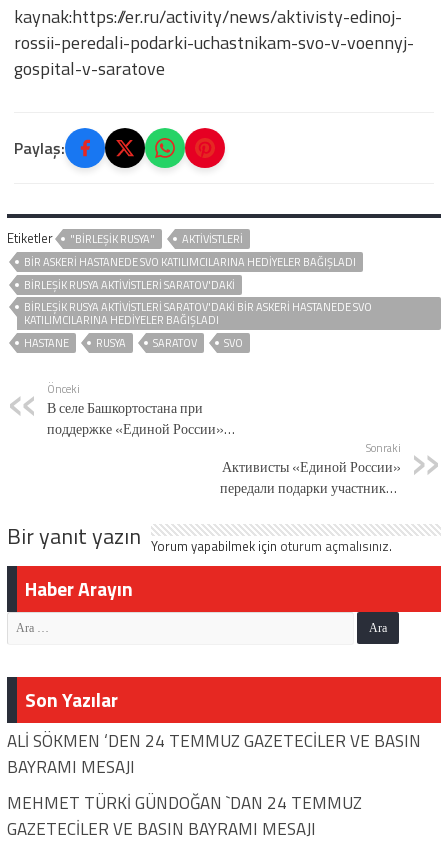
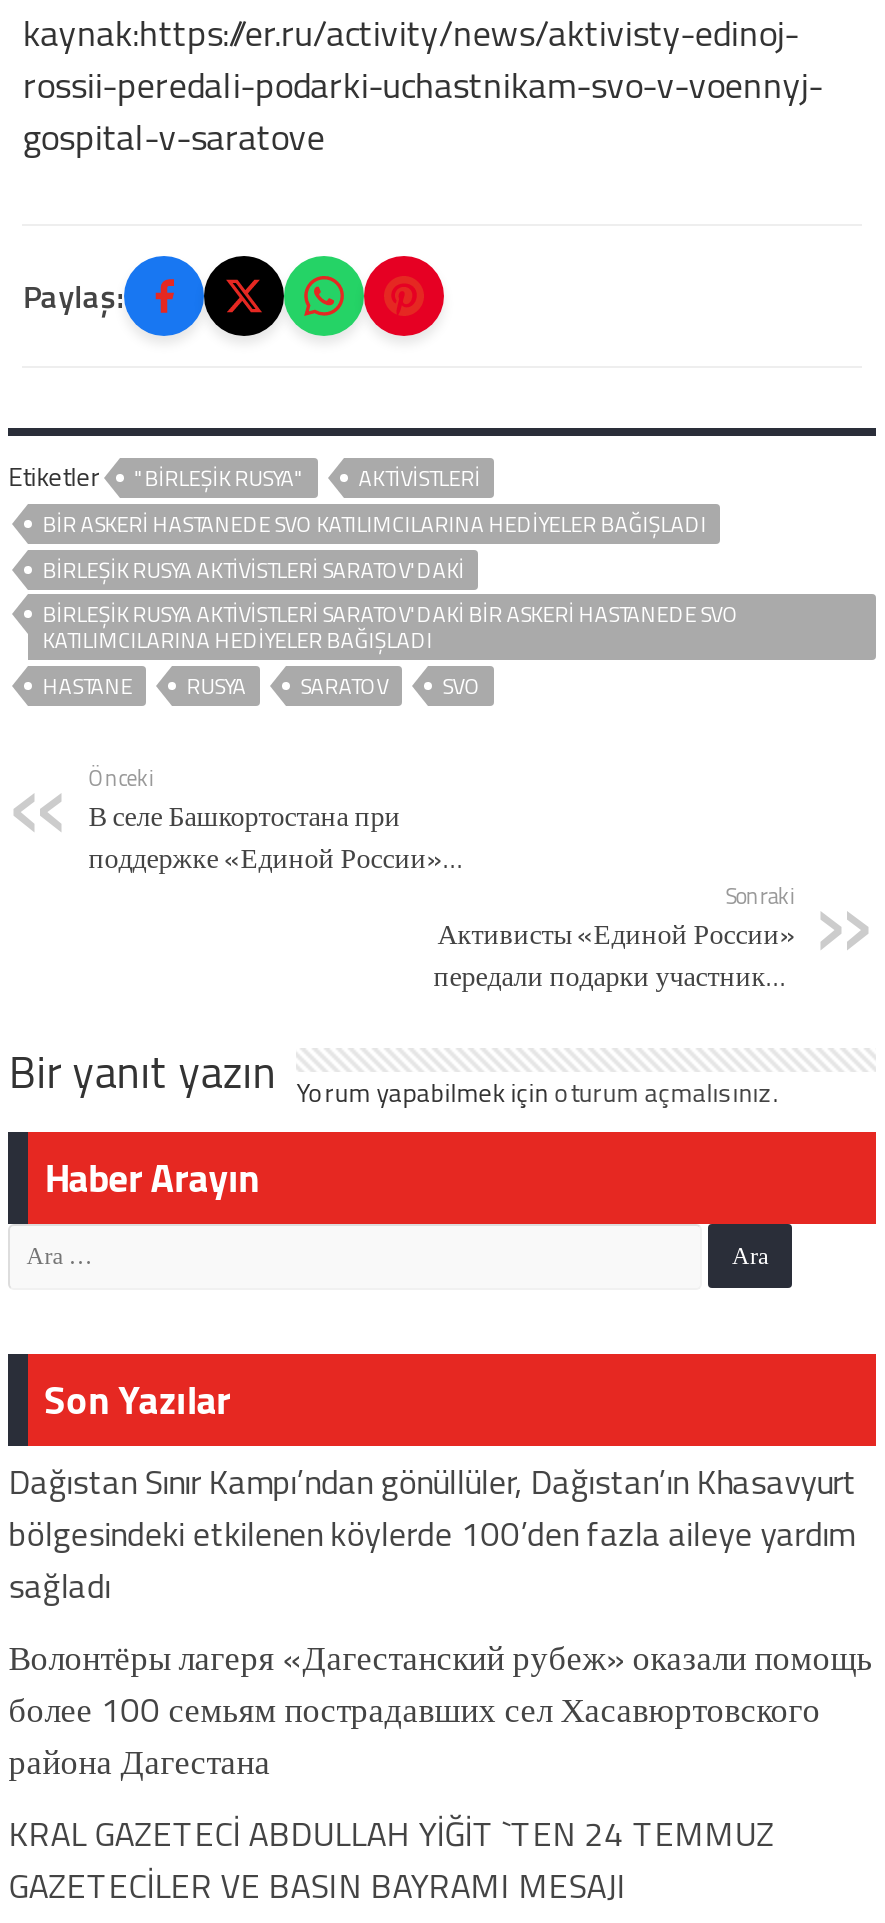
- ALİ SÖKMEN ‘DEN 24 TEMMUZ GAZETECİLER VE BASIN
- BAYRAMI MESAJI
- MEHMET TÜRKİ GÜNDOĞAN `DAN 24 TEMMUZ
+ Dağıstan Sınır Kampı’ndan gönüllüler, Dağıstan’ın Khasavyurt
+ bölgesindeki etkilenen köylerde 100’den fazla aileye yardım
+ sağladı
+ Волонтёры лагеря «Дагестанский рубеж» оказали помощь
+ более 100 семьям пострадавших сел Хасавюртовского
+ района Дагестана
+ KRAL GAZETECİ ABDULLAH YİĞİT `TEN 24 TEMMUZ
